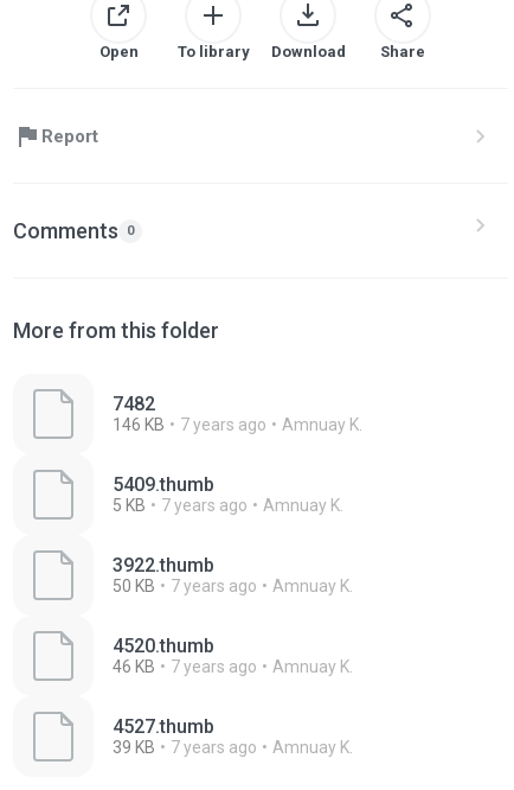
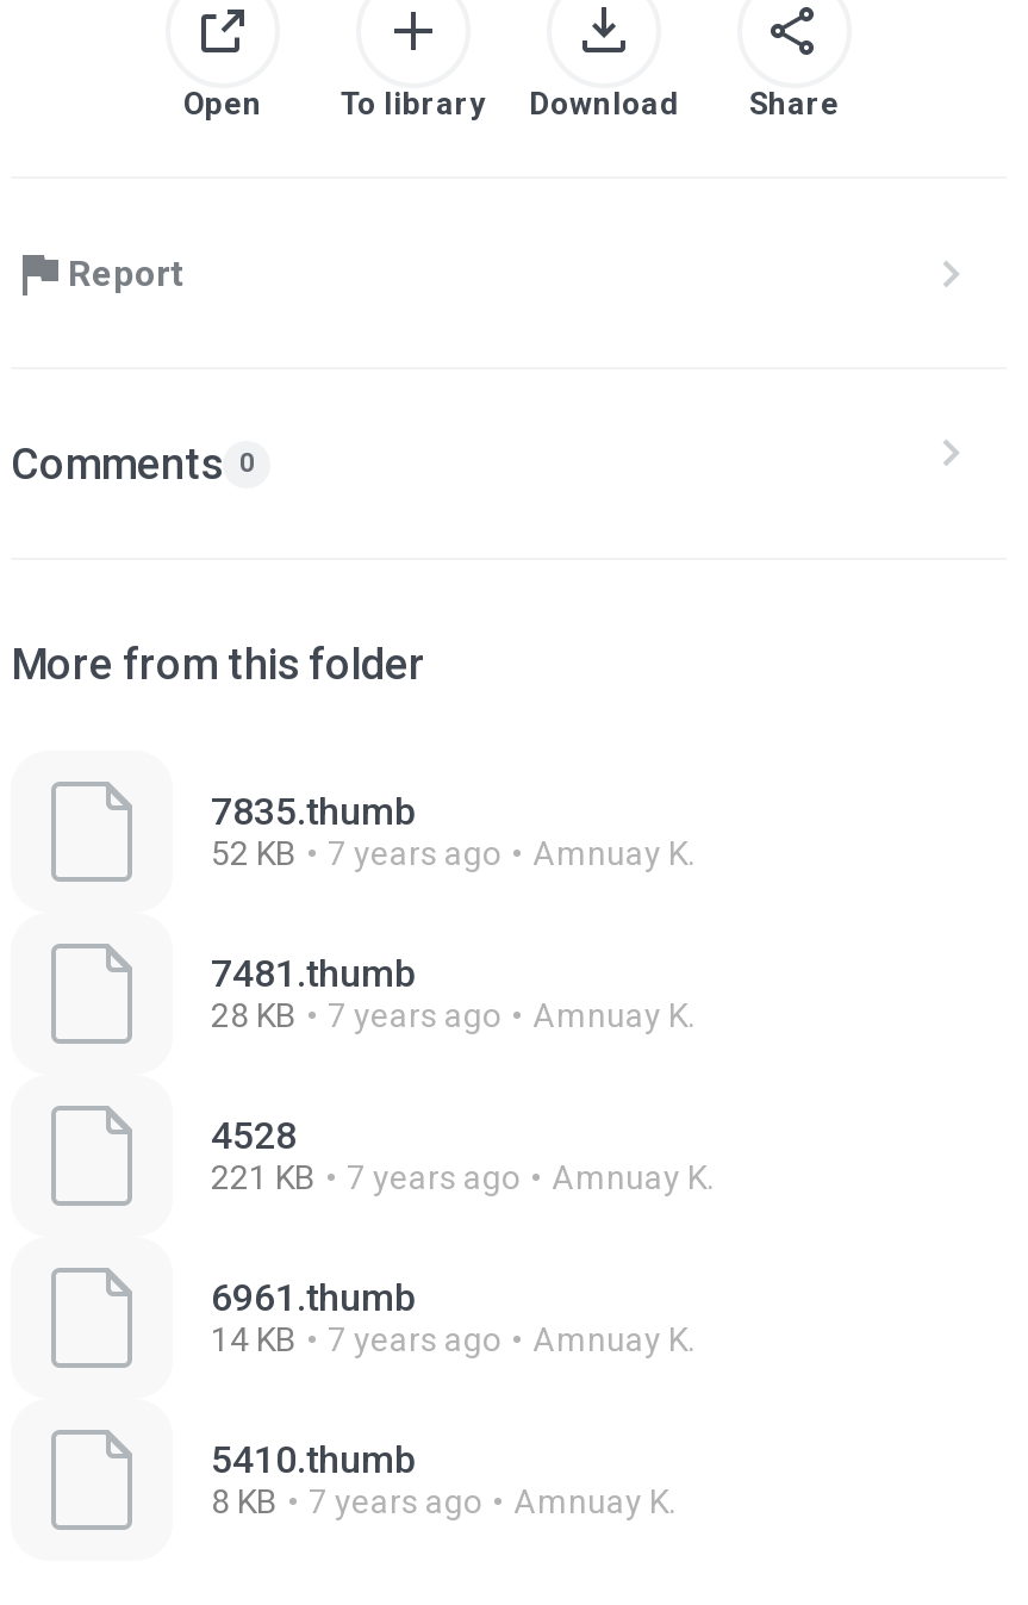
- 7482
- 146 KB
+ 7835.thumb
+ 52 KB

- 5409.thumb
- 5 KB
+ 7481.thumb
+ 28 KB

- 3922.thumb
- 50 KB
+ 4528
+ 221 KB

- 4520.thumb
- 46 KB
+ 6961.thumb
+ 14 KB

- 4527.thumb
- 39 KB
+ 5410.thumb
+ 8 KB
